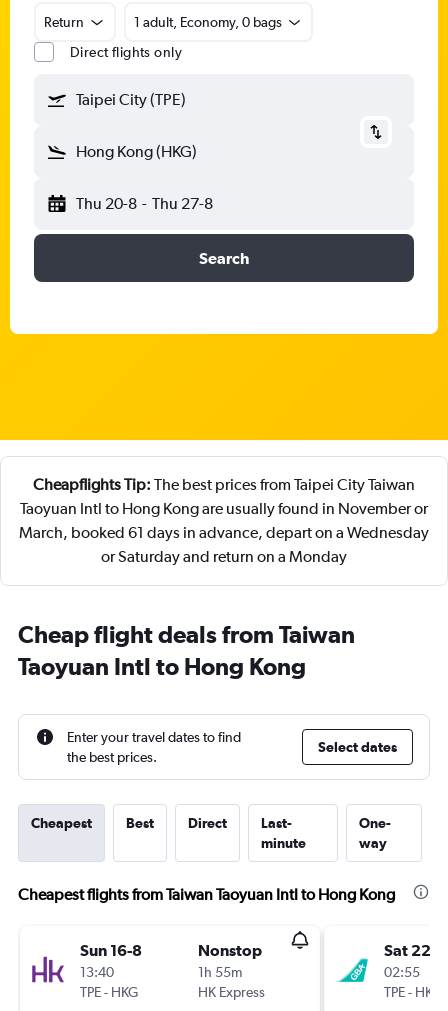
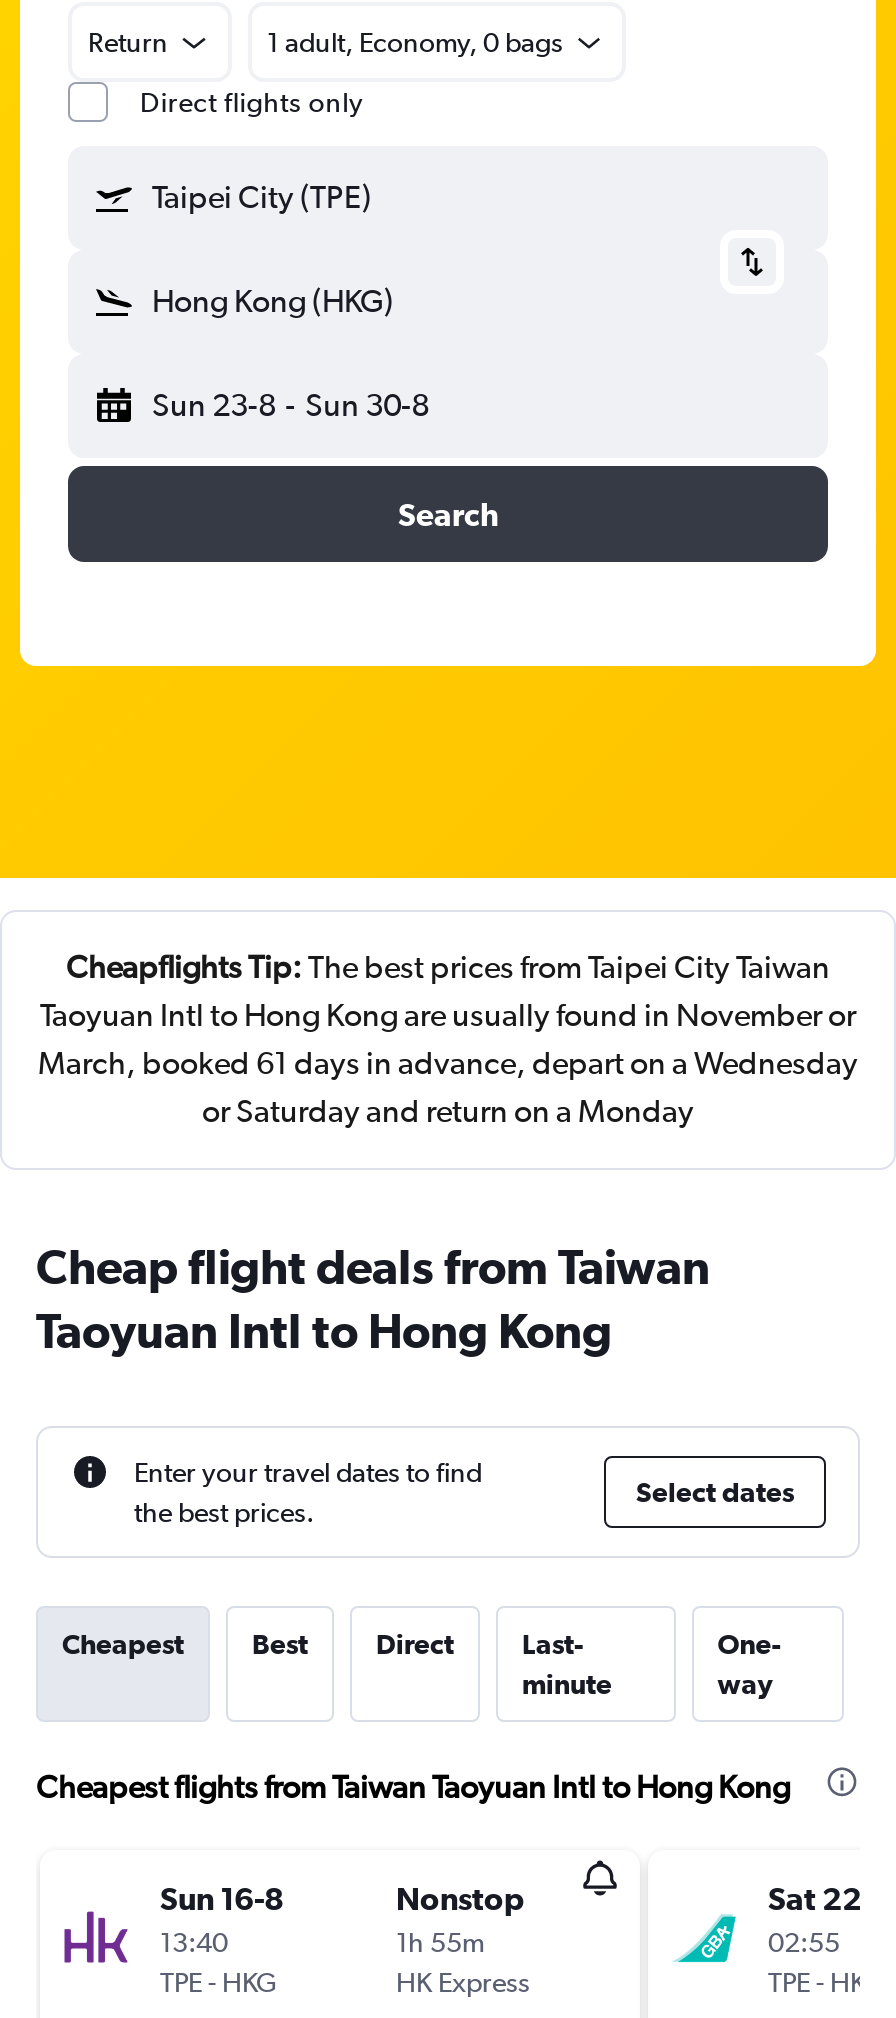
- Thu 20-8 - Thu 27-8
+ Sun 23-8 - Sun 30-8
